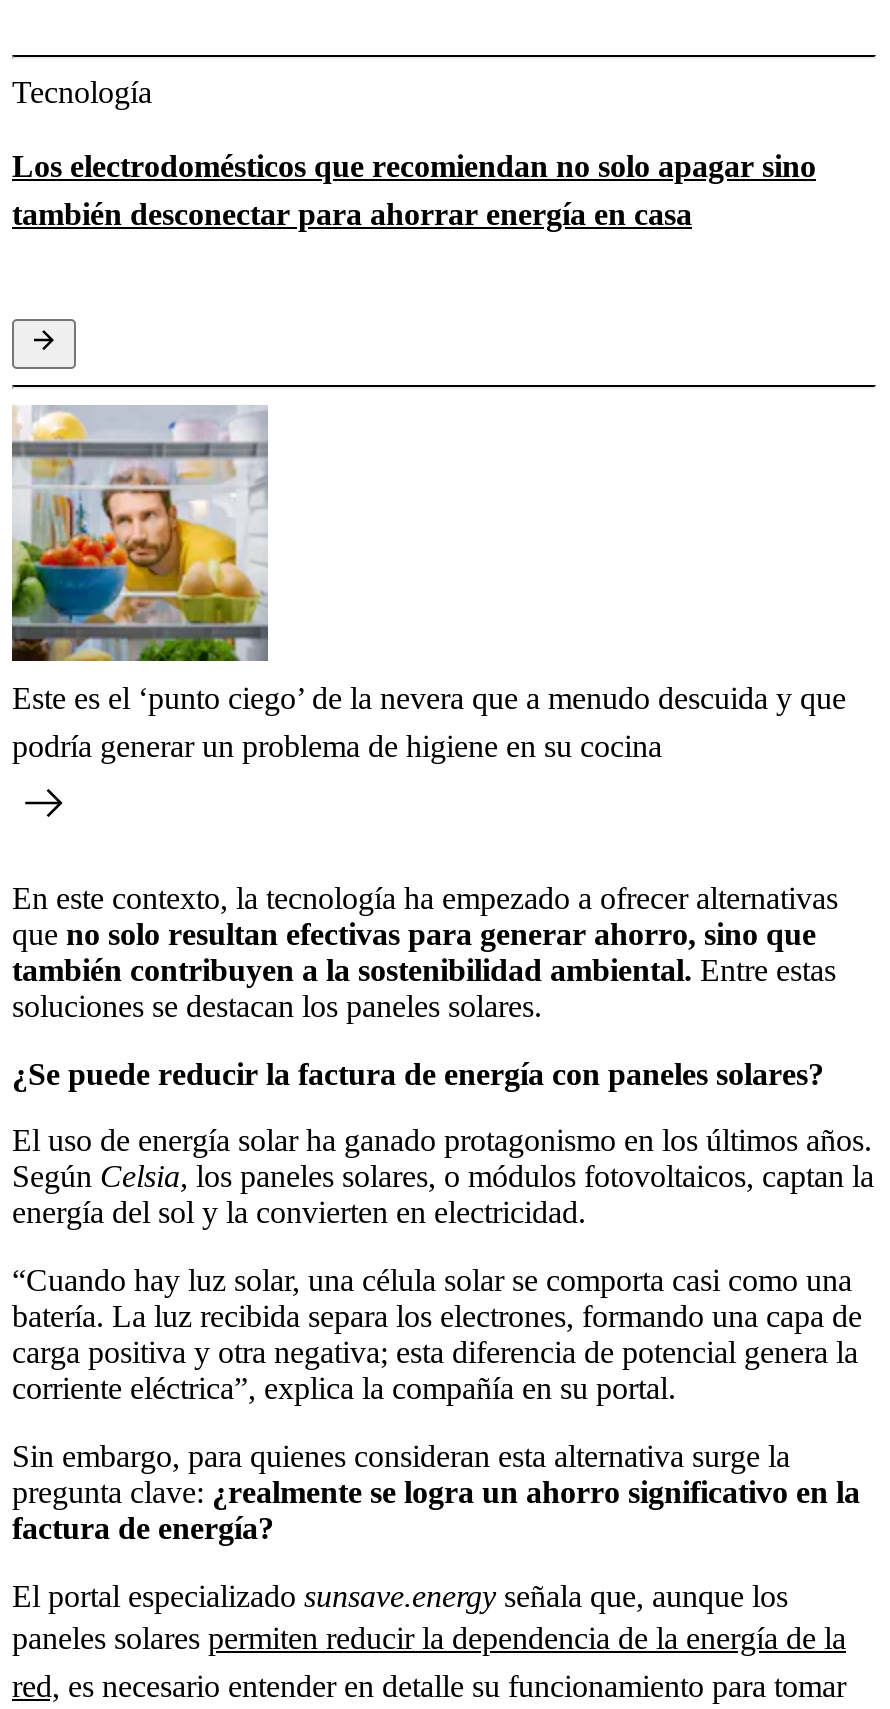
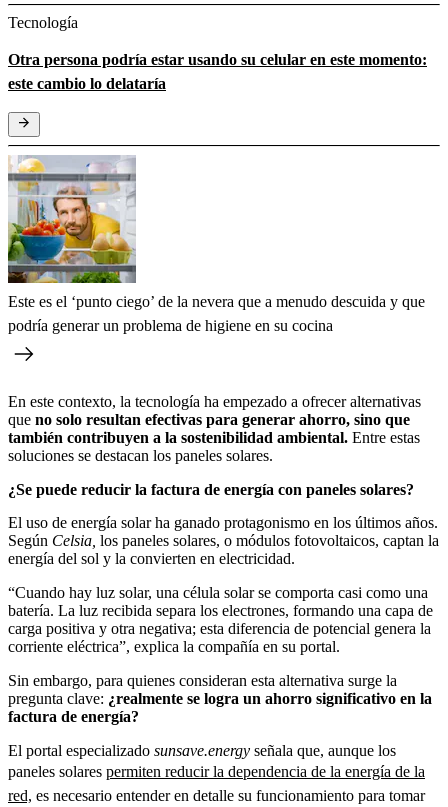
- Los electrodomésticos que recomiendan no solo apagar sino
- también desconectar para ahorrar energía en casa
+ Otra persona podría estar usando su celular en este momento:
+ este cambio lo delataría
